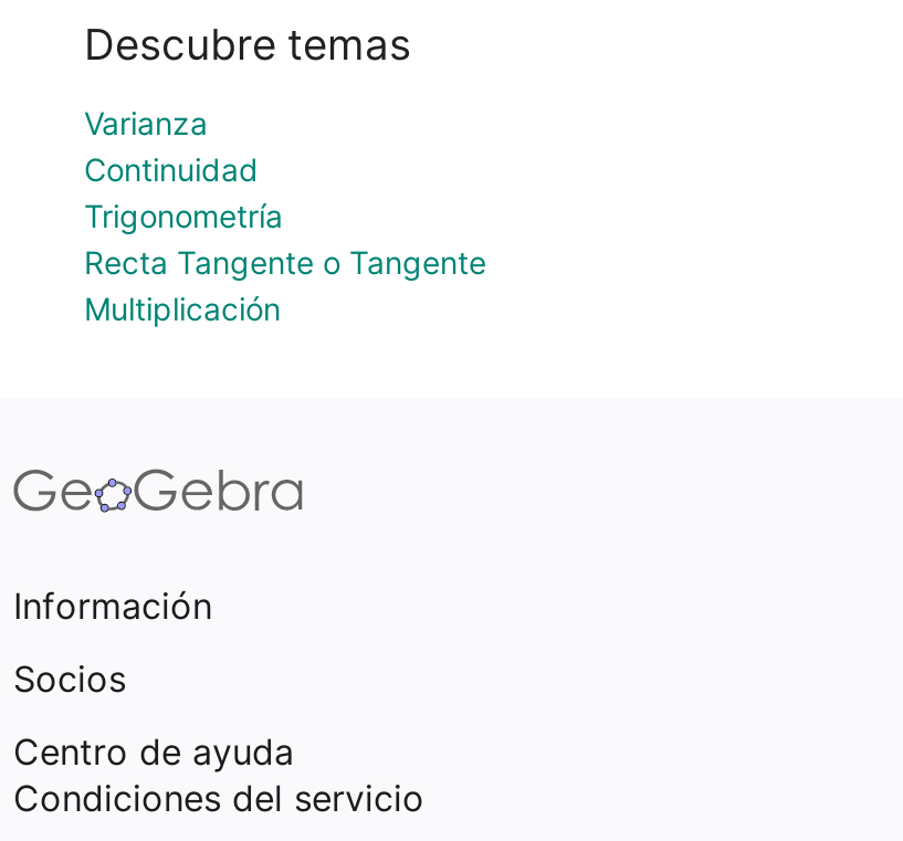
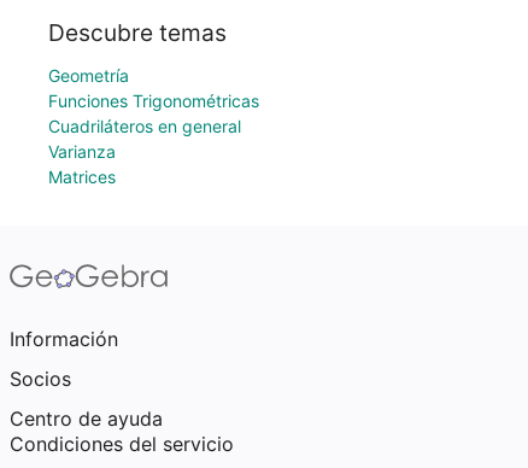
+ Geometría
+ Funciones Trigonométricas
+ Cuadriláteros en general

moved down: Varianza

- Continuidad
- Trigonometría
- Recta Tangente o Tangente
- Multiplicación
+ Matrices
